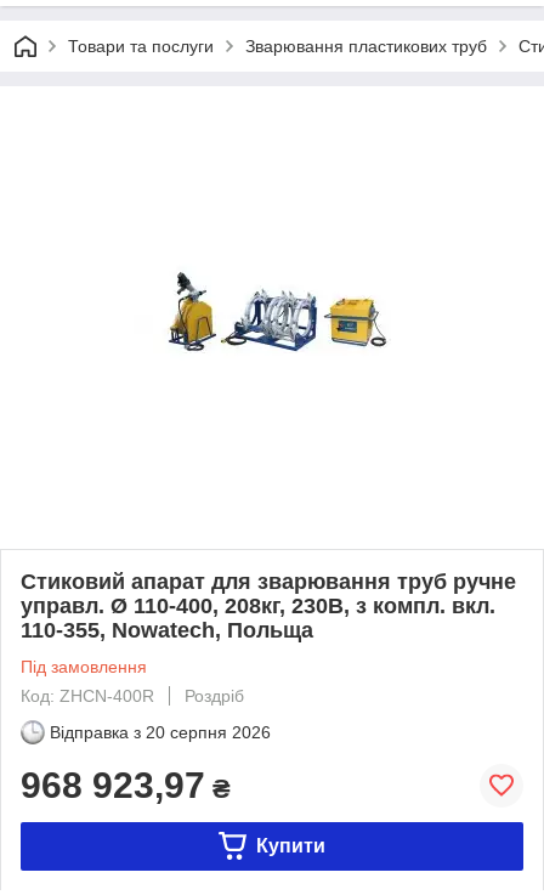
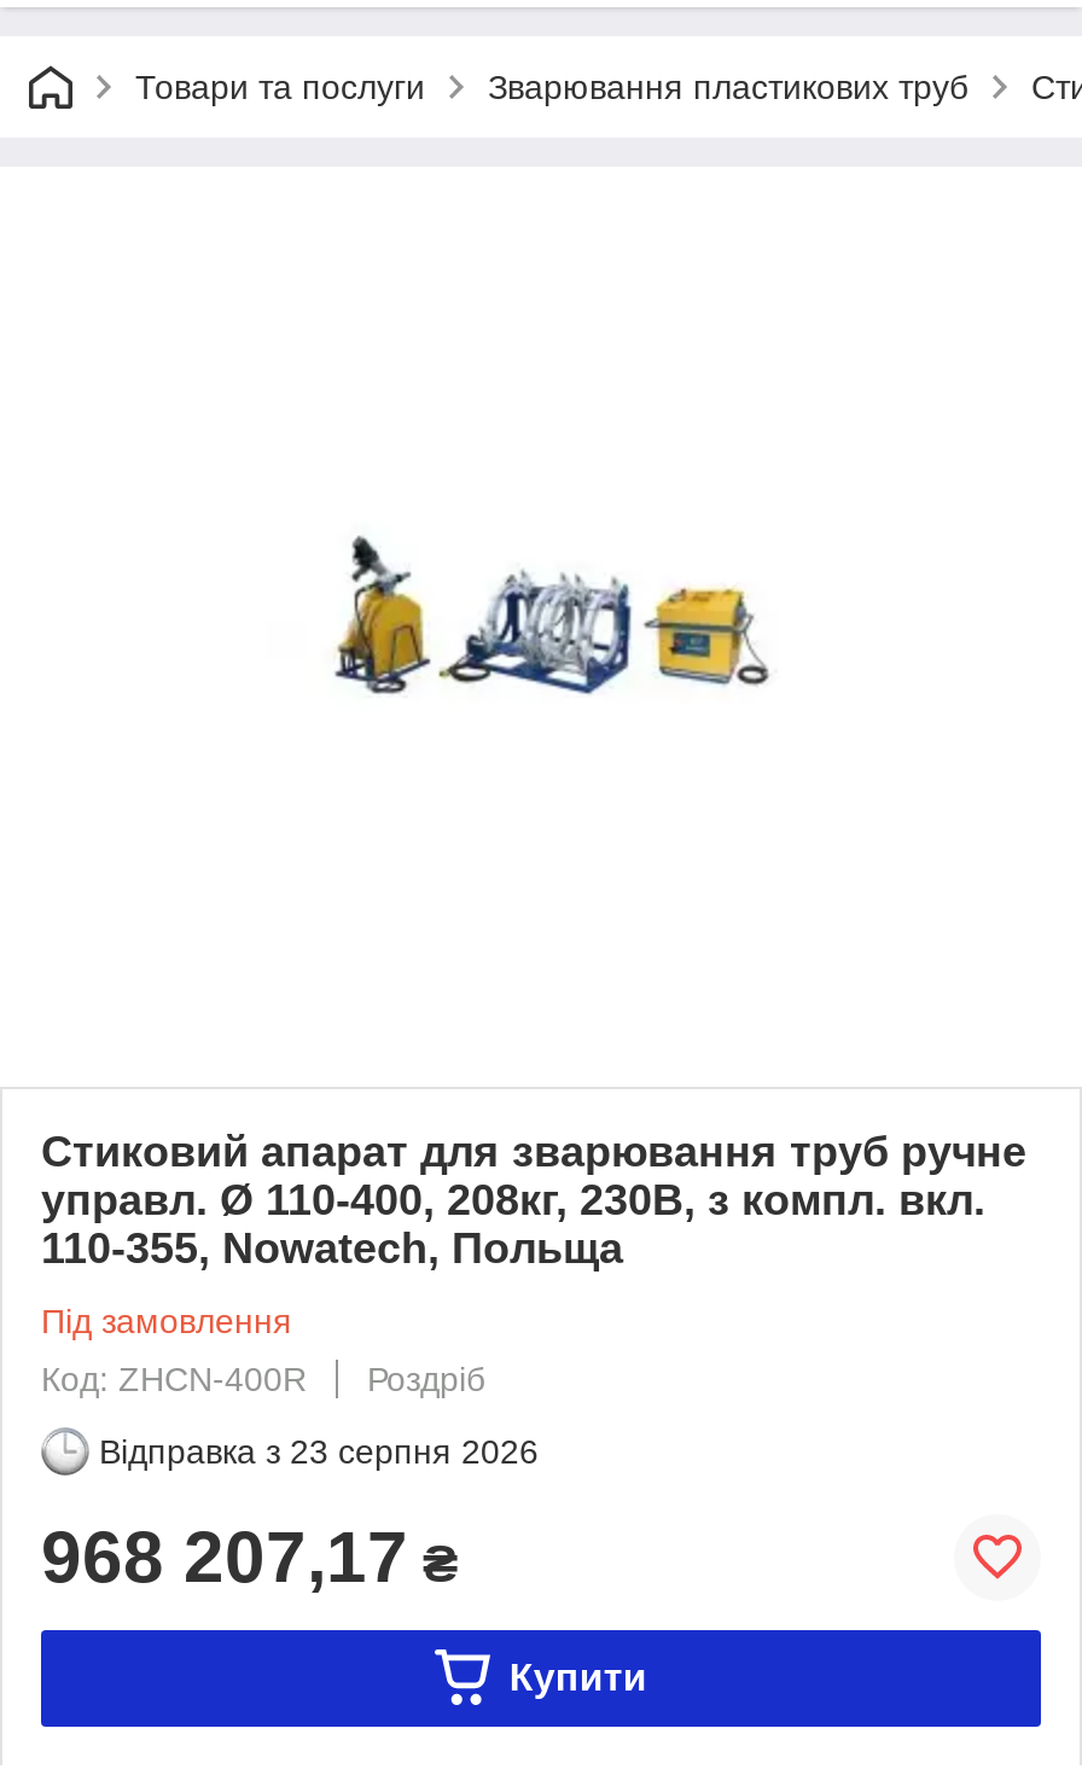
- Відправка з 20 серпня 2026
+ Відправка з 23 серпня 2026

- 968 923,97 ₴
+ 968 207,17 ₴
